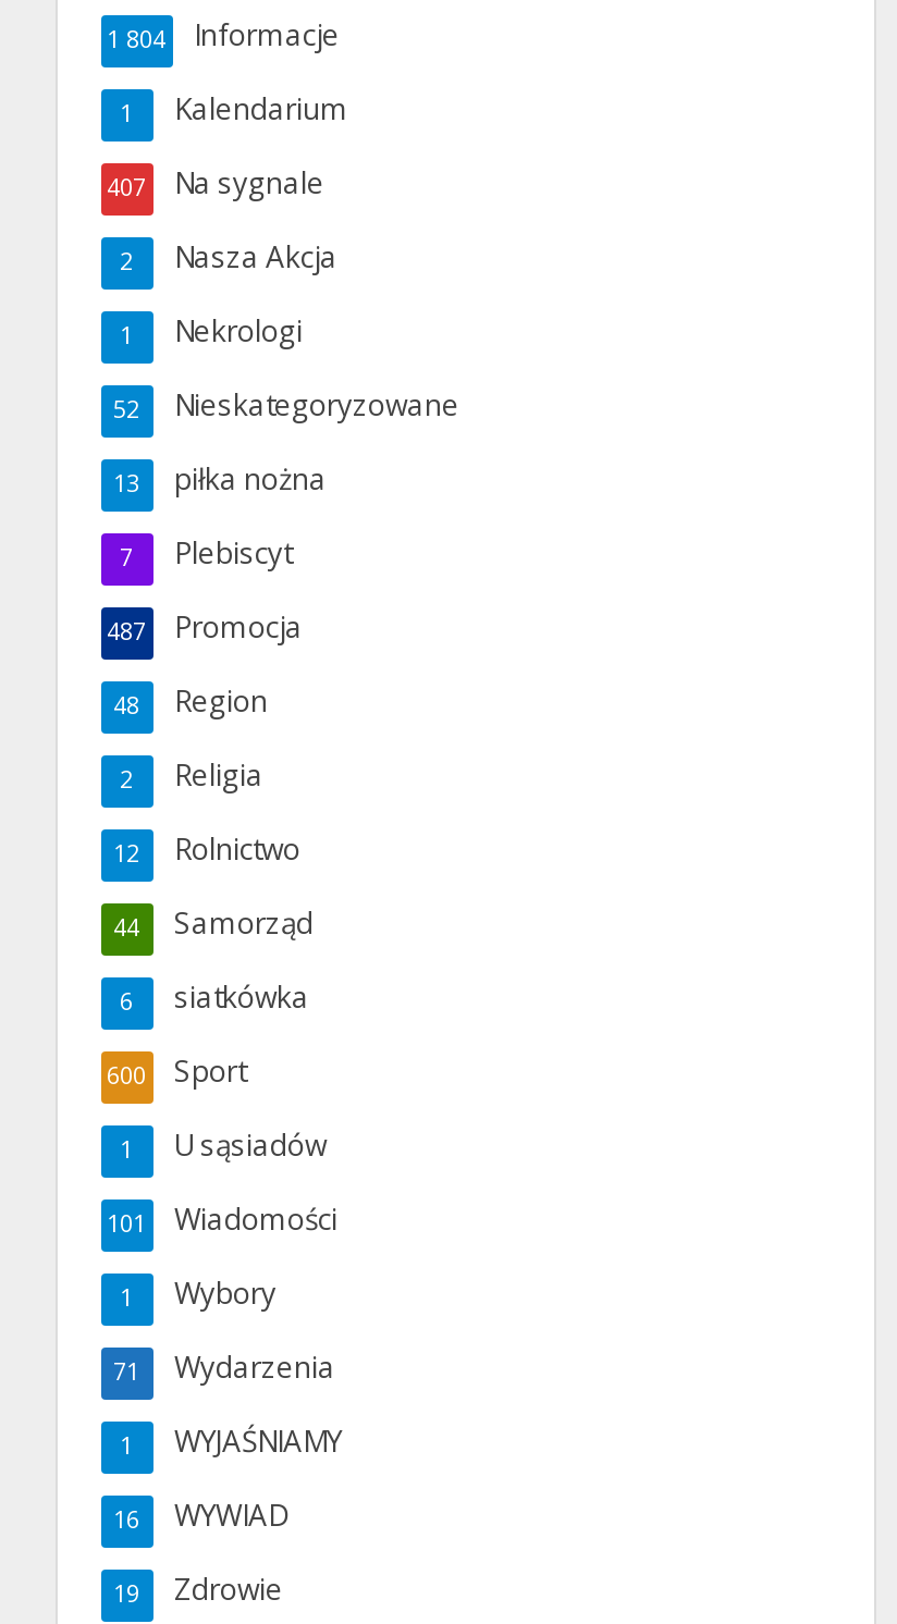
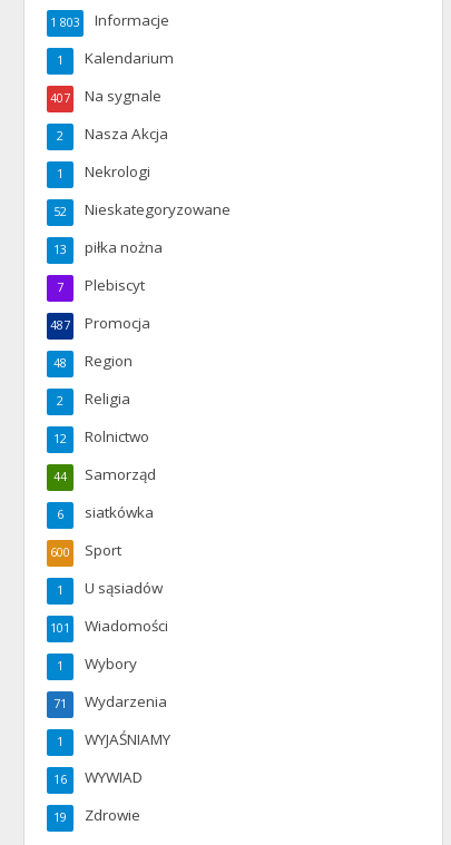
- 1 804 Informacje
+ 1 803 Informacje
